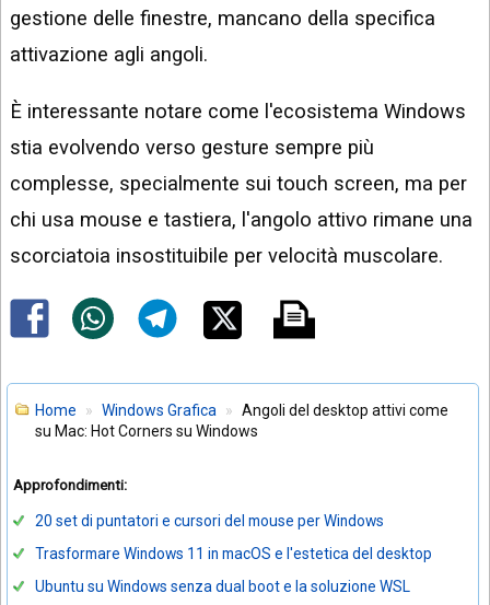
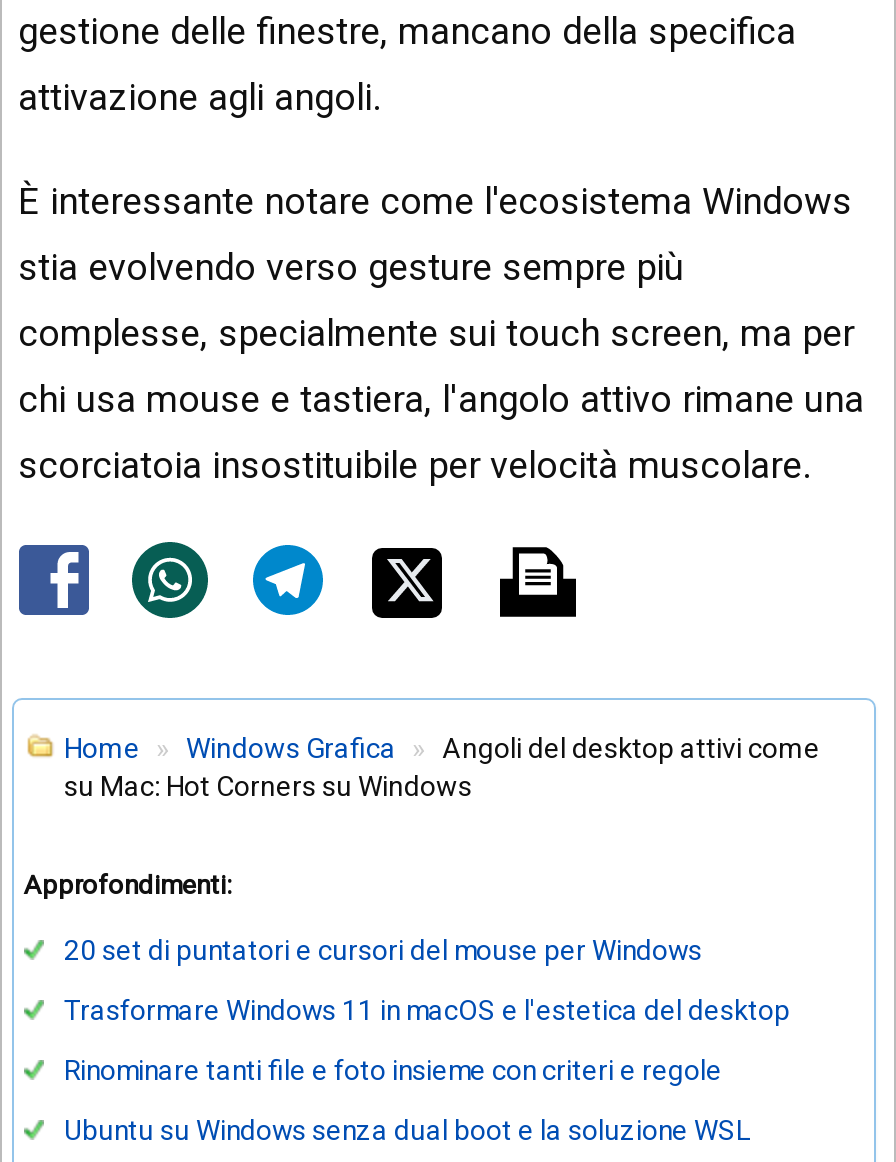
+ Rinominare tanti file e foto insieme con criteri e regole
